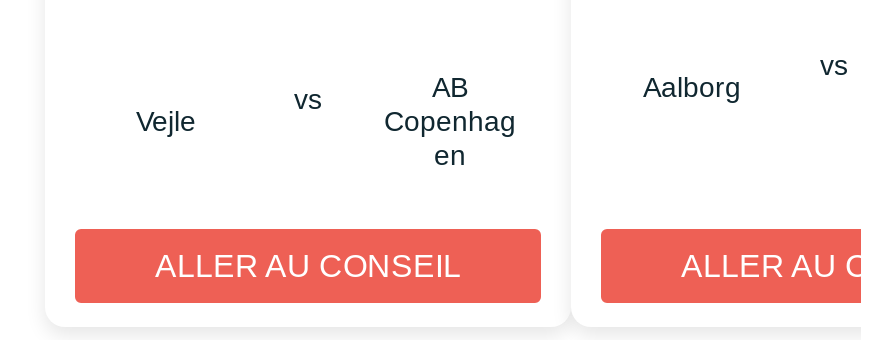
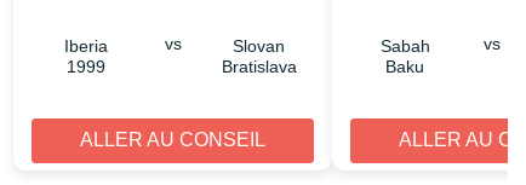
- AB
- Copenhag
- en
+ Slovan
+ Bratislava

- Aalborg
+ Sabah
+ Baku

- Vejle
+ Iberia
+ 1999
